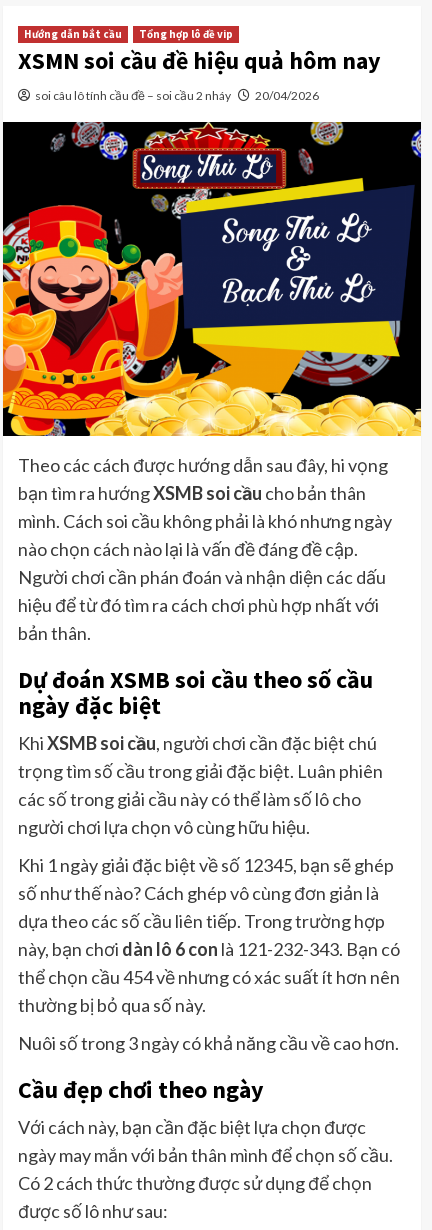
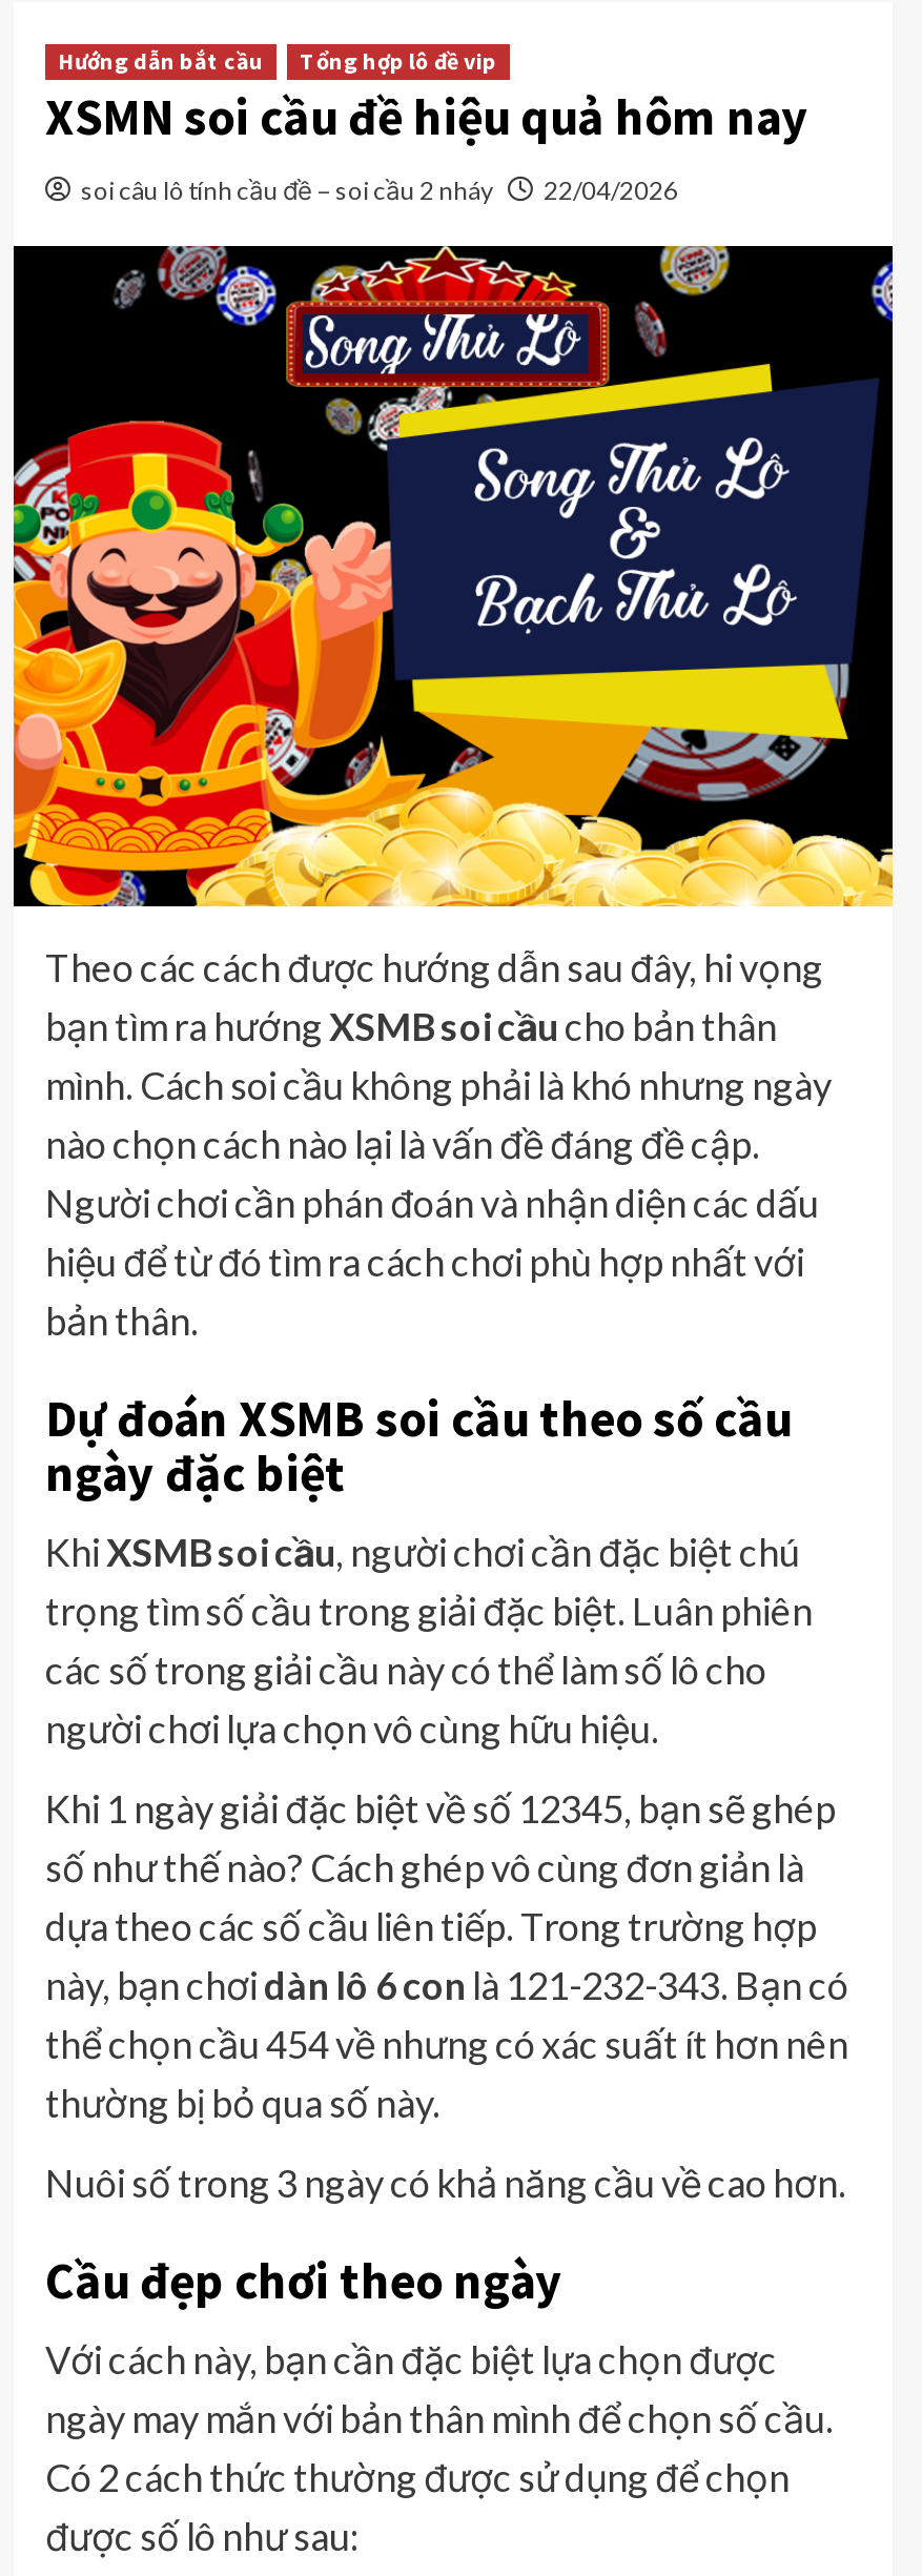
- soi câu lô tính cầu đề – soi cầu 2 nháy 20/04/2026
+ soi câu lô tính cầu đề – soi cầu 2 nháy 22/04/2026
